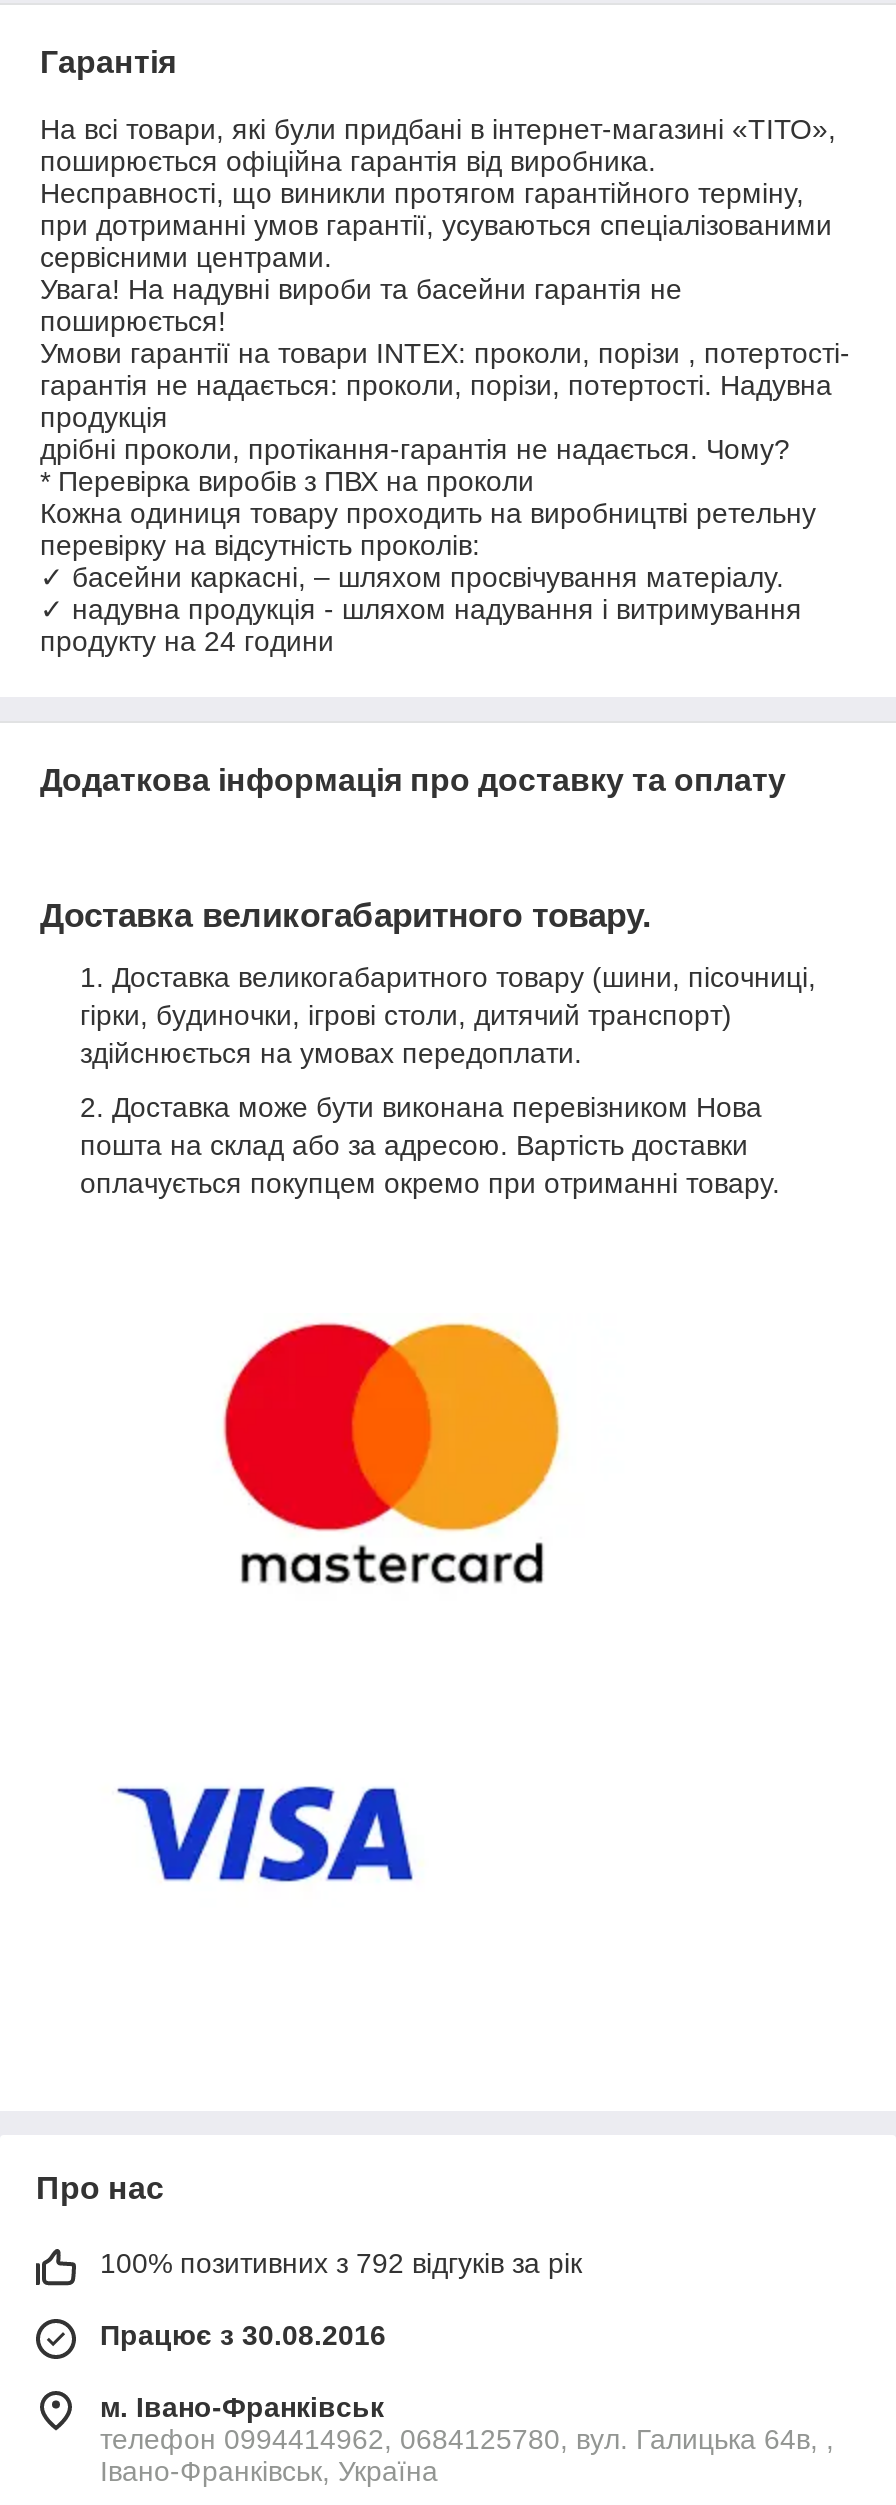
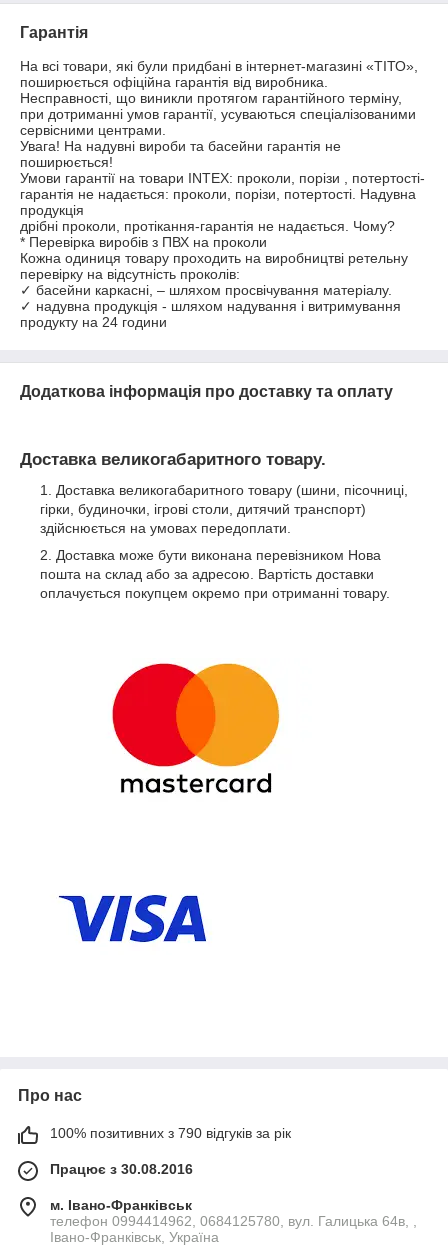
- 100% позитивних з 792 відгуків за рік
+ 100% позитивних з 790 відгуків за рік
